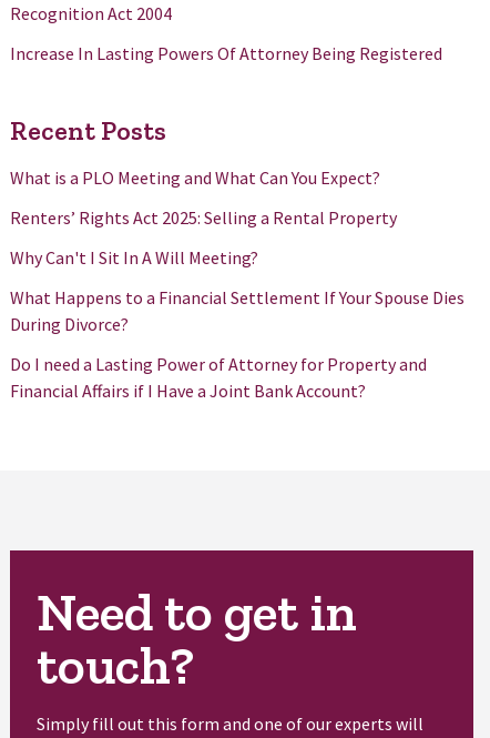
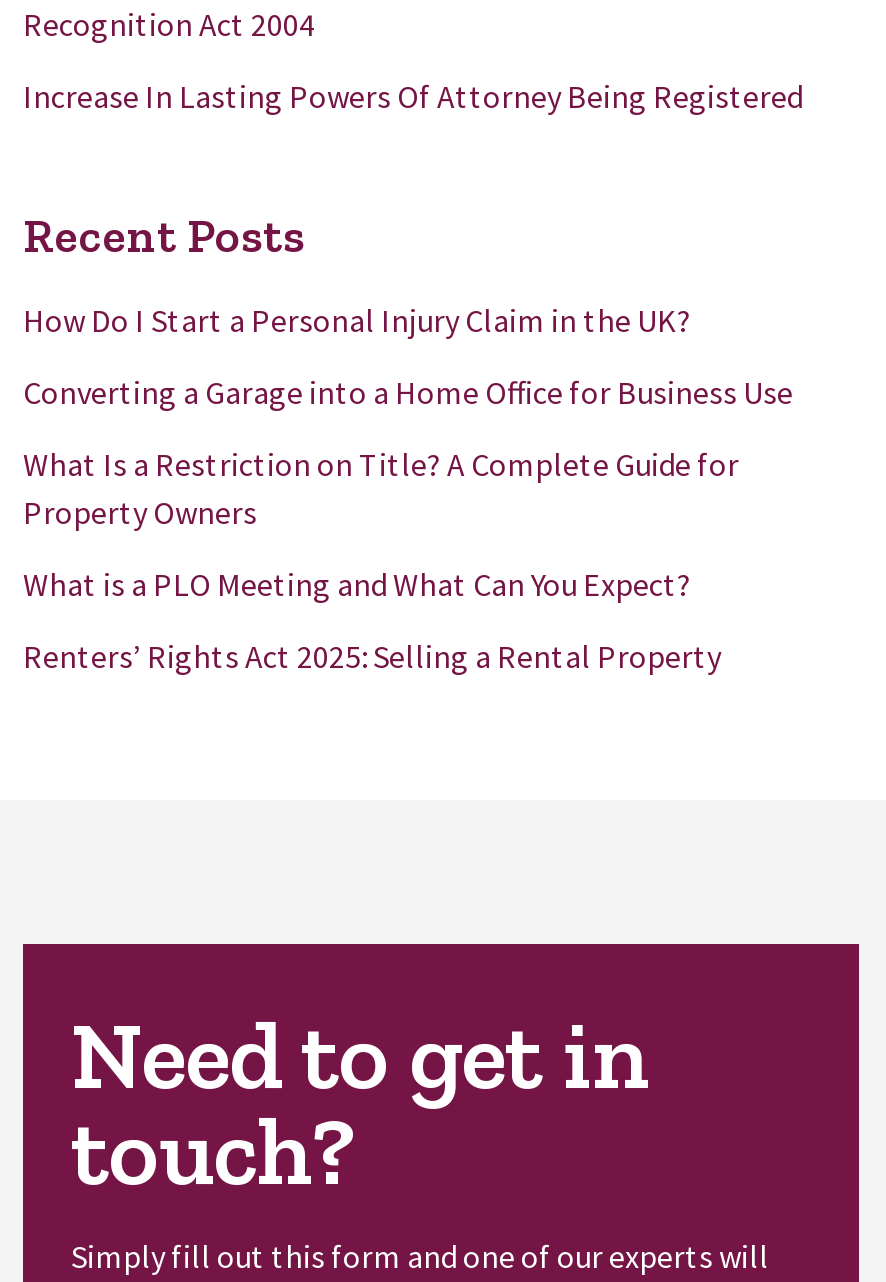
+ How Do I Start a Personal Injury Claim in the UK?
+ Converting a Garage into a Home Office for Business Use
+ What Is a Restriction on Title? A Complete Guide for
+ Property Owners

moved down: What is a PLO Meeting and What Can You Expect? | Renters’ Rights Act 2025: Selling a Rental Property

- Why Can't I Sit In A Will Meeting?
- What Happens to a Financial Settlement If Your Spouse Dies
- During Divorce?
- Do I need a Lasting Power of Attorney for Property and
- Financial Affairs if I Have a Joint Bank Account?
